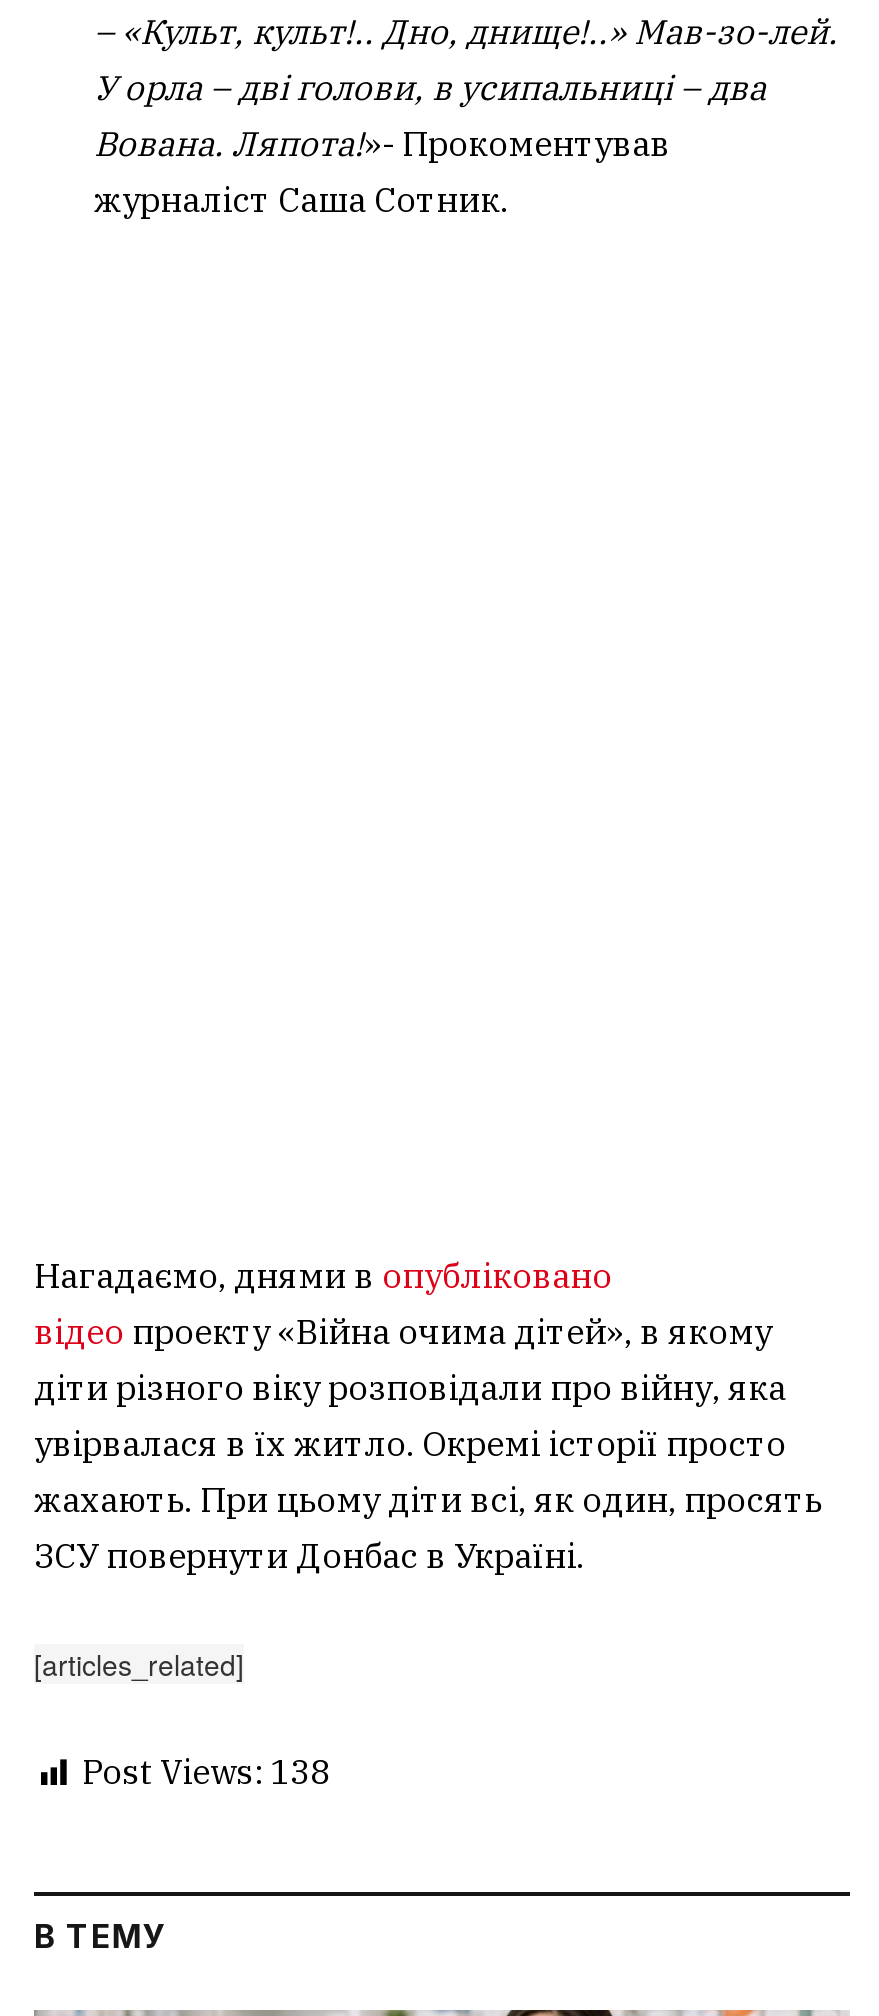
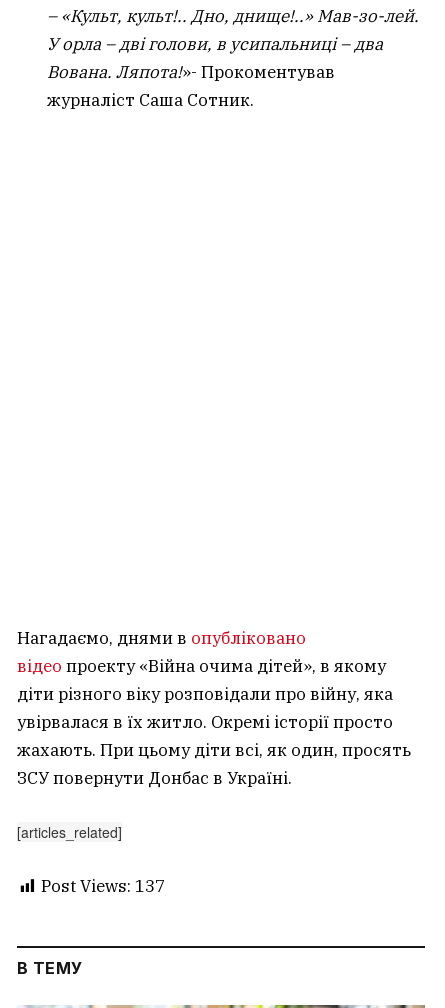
- Post Views: 138
+ Post Views: 137
